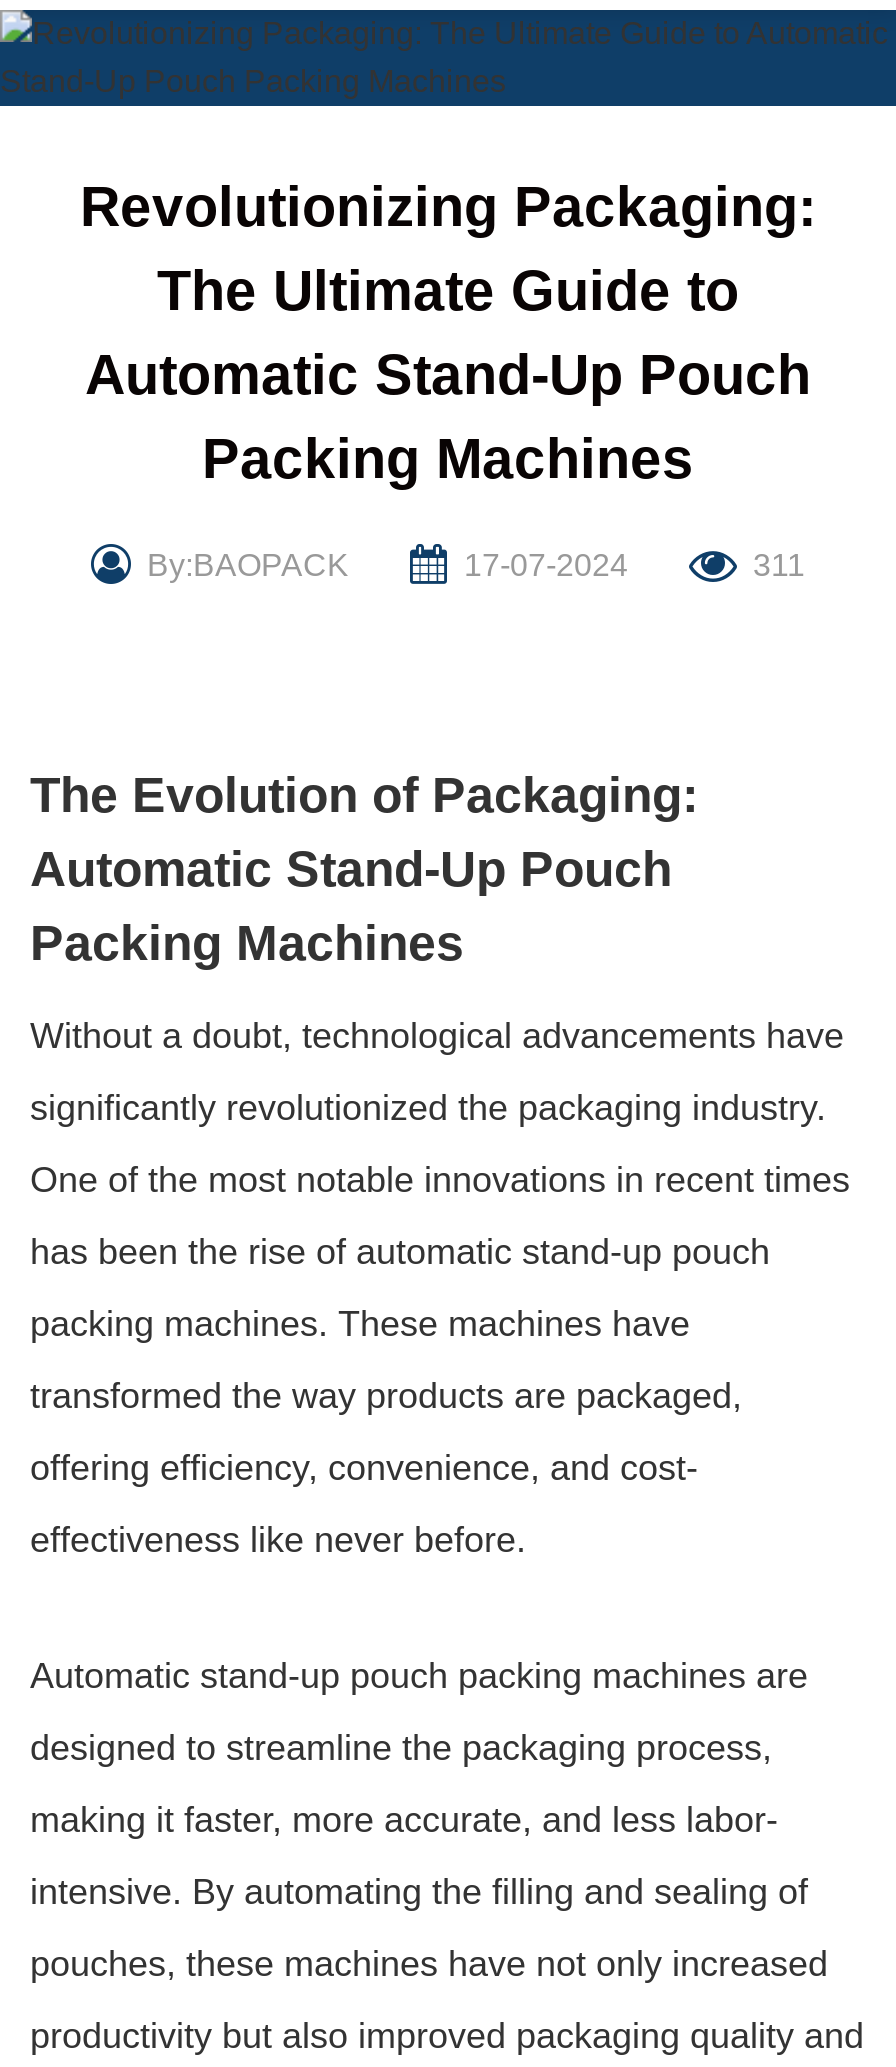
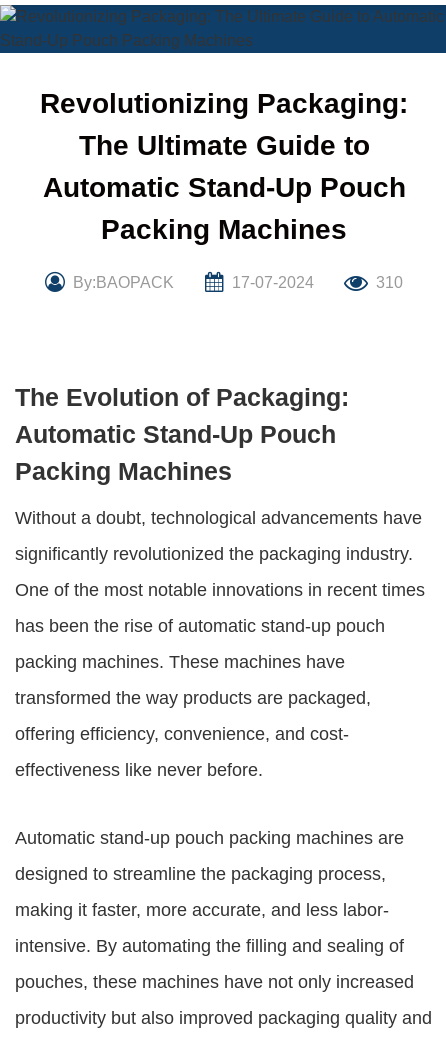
- 311
+ 310
